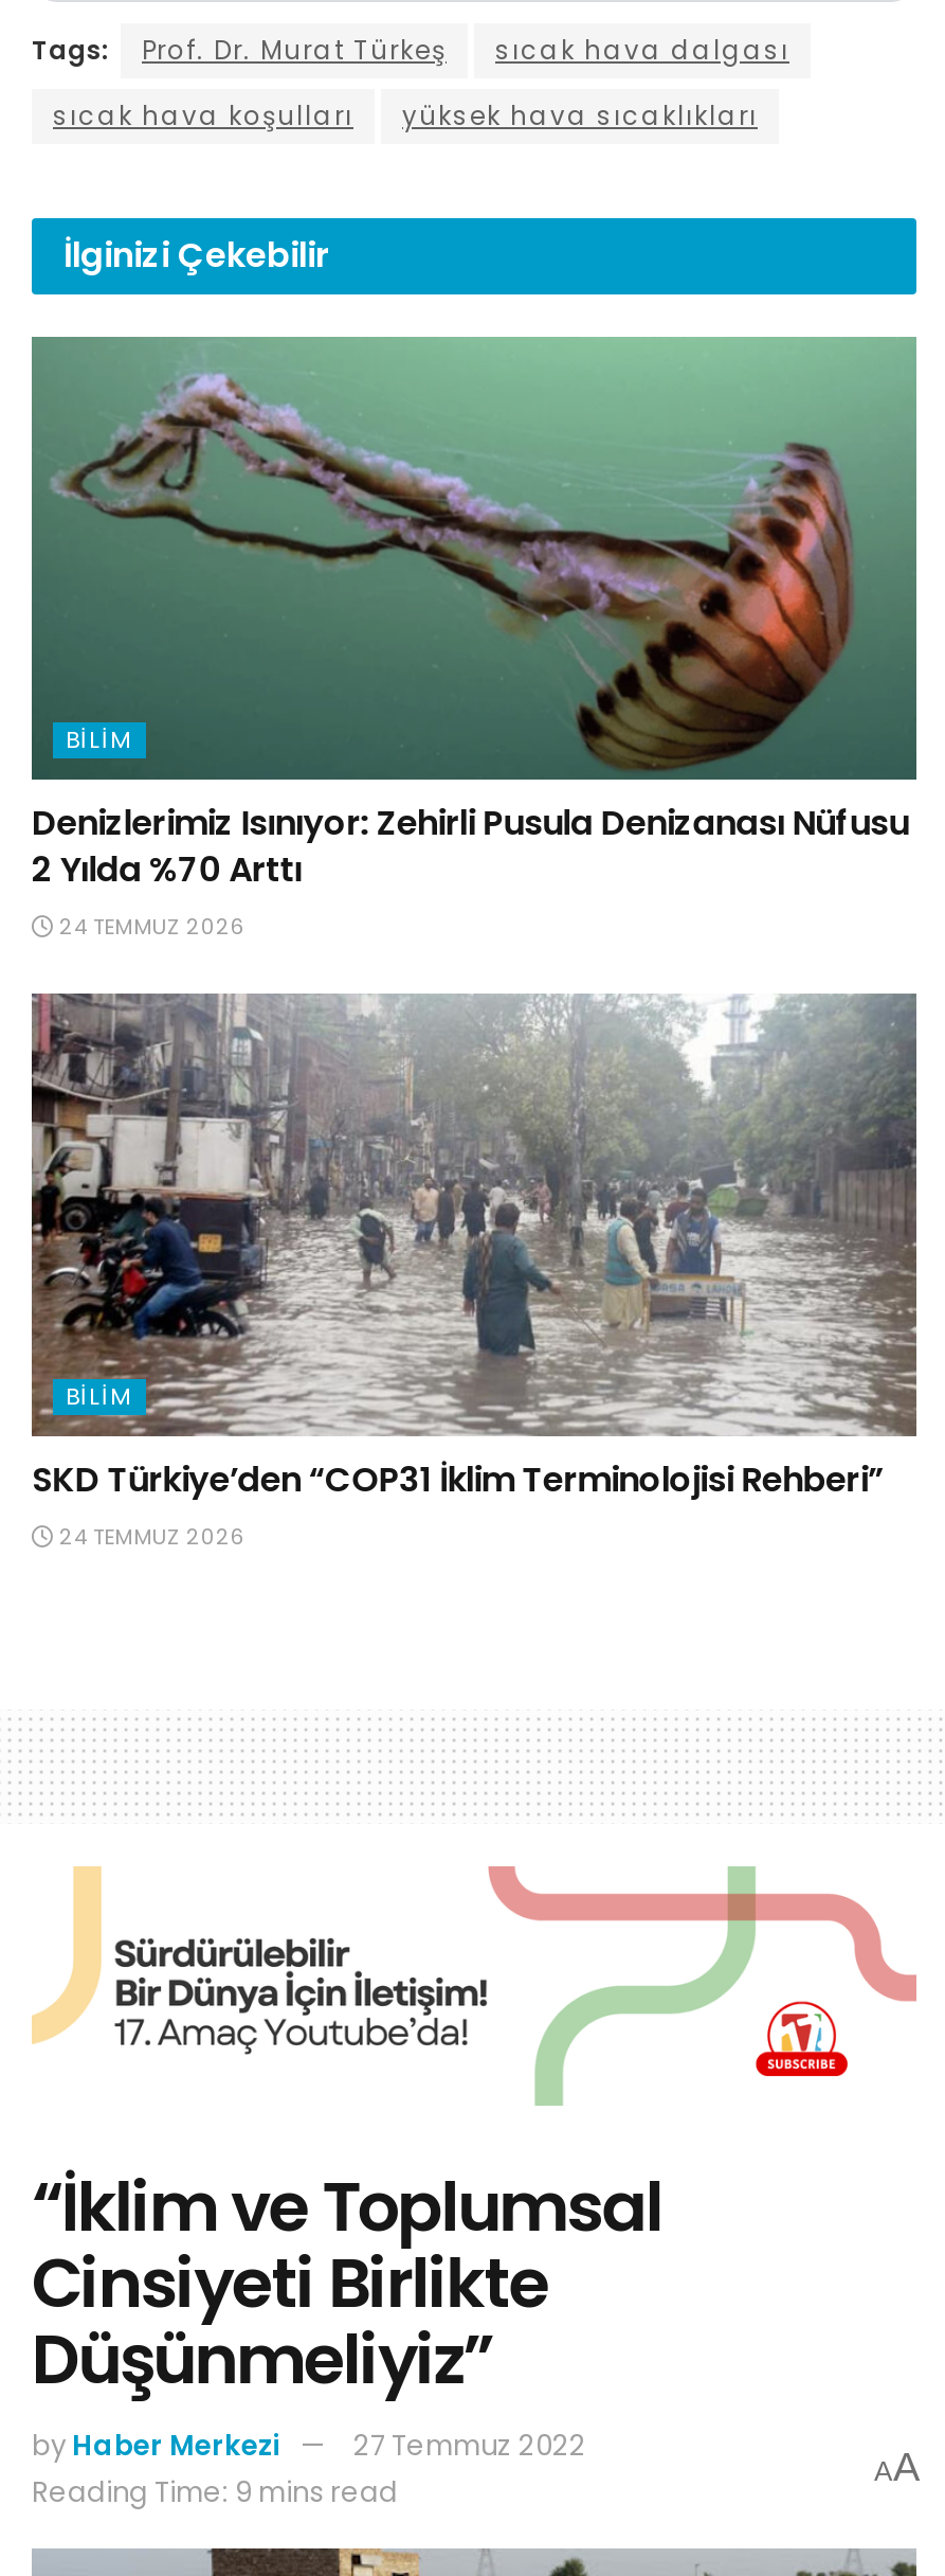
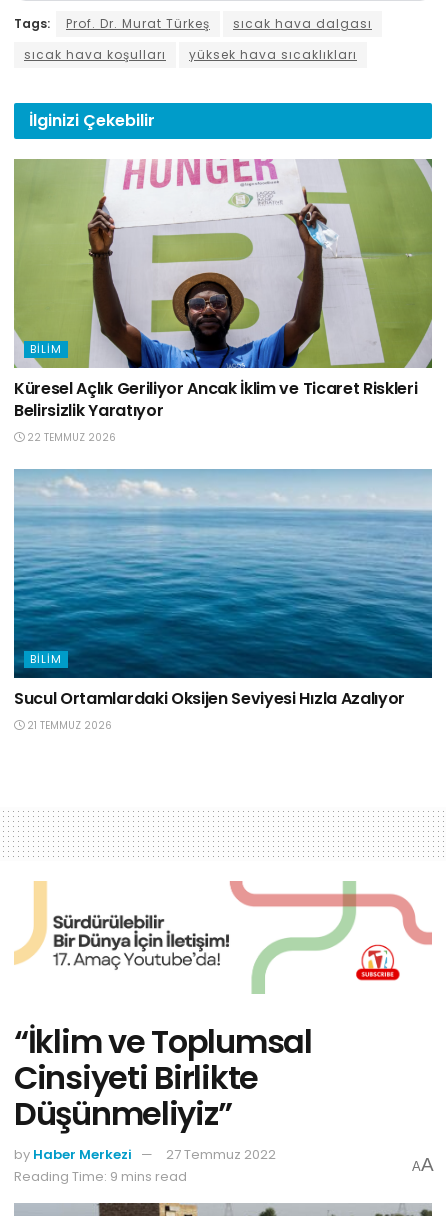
- [image]
- Denizlerimiz Isınıyor: Zehirli Pusula Denizanası Nüfusu
- 2 Yılda %70 Arttı
- 24 TEMMUZ 2026
+ [image]
+ Küresel Açlık Geriliyor Ancak İklim ve Ticaret Riskleri
+ Belirsizlik Yaratıyor
+ 22 TEMMUZ 2026

- [image]
- SKD Türkiye’den “COP31 İklim Terminolojisi Rehberi”
- 24 TEMMUZ 2026
+ [image]
+ Sucul Ortamlardaki Oksijen Seviyesi Hızla Azalıyor
+ 21 TEMMUZ 2026
